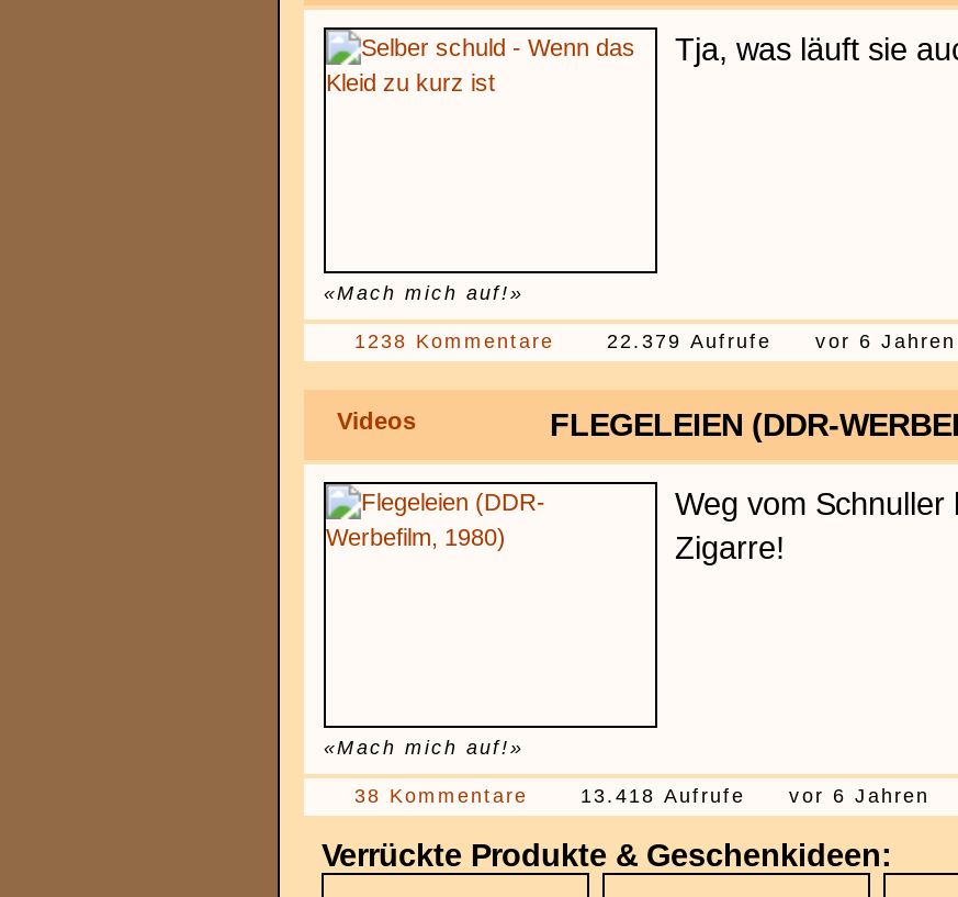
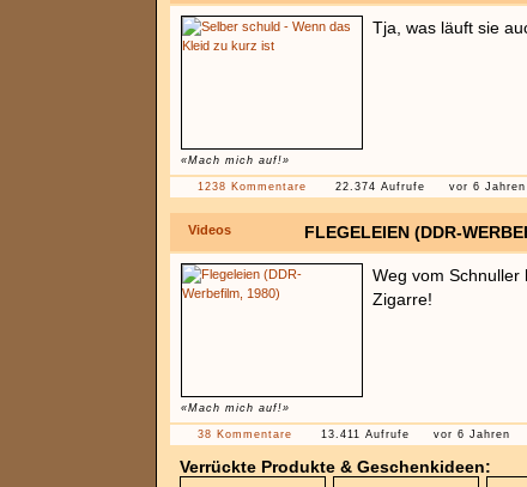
- 22.379 Aufrufe vor 6 Jahren
+ 22.374 Aufrufe vor 6 Jahren

- 13.418 Aufrufe vor 6 Jahren
+ 13.411 Aufrufe vor 6 Jahren
